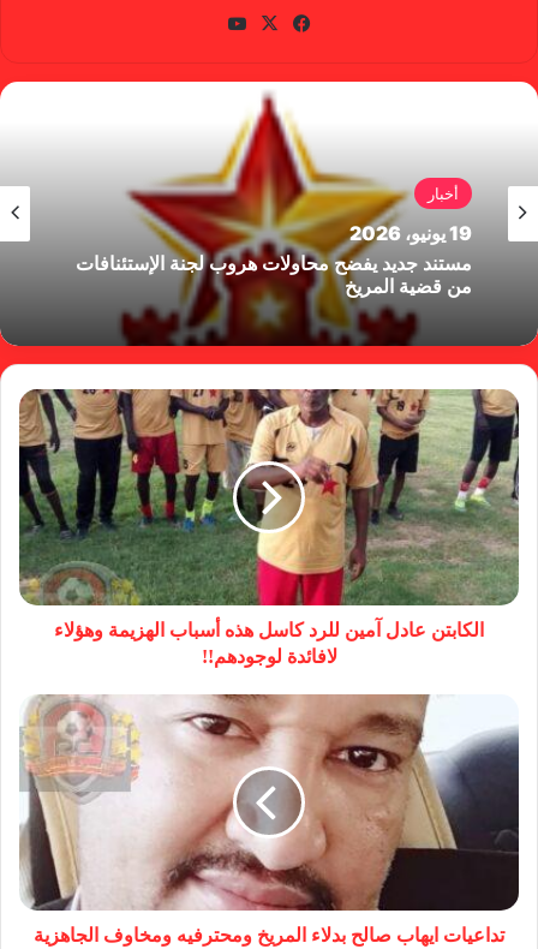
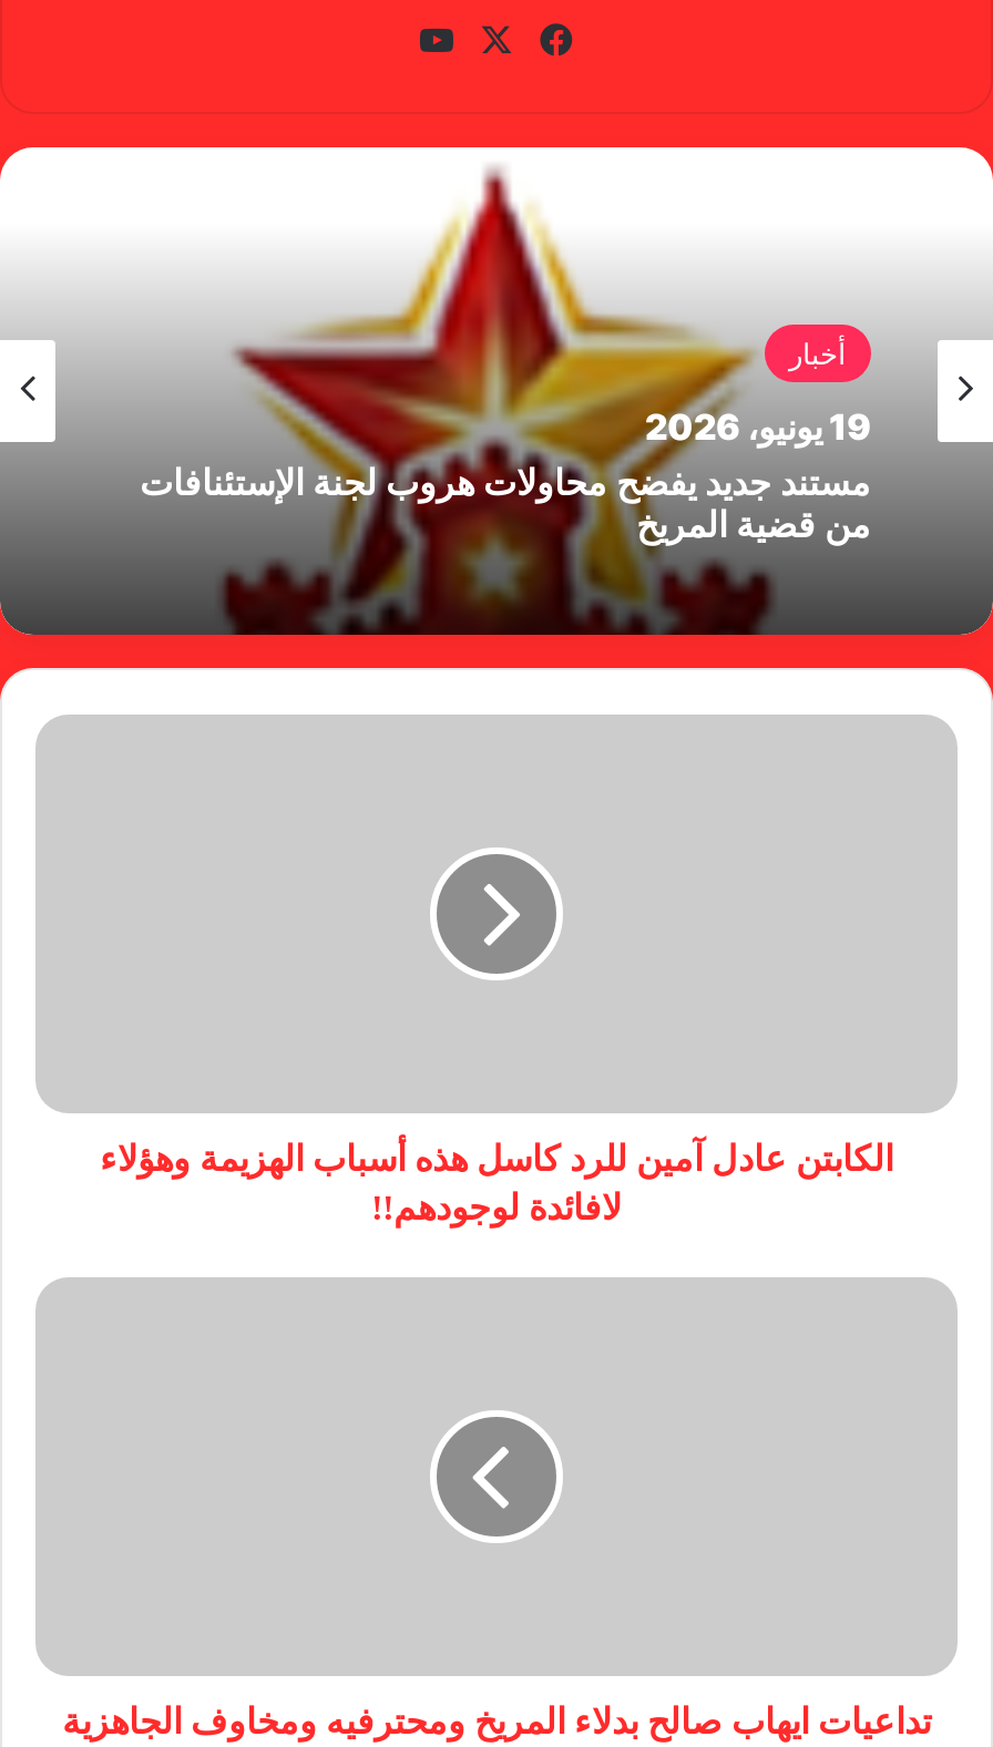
- [image]

- [image]
